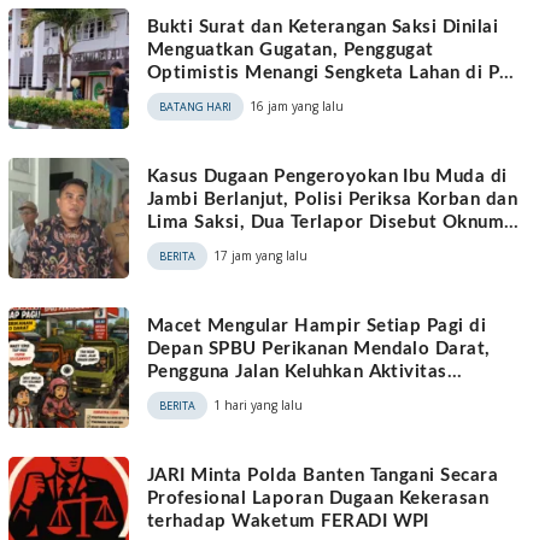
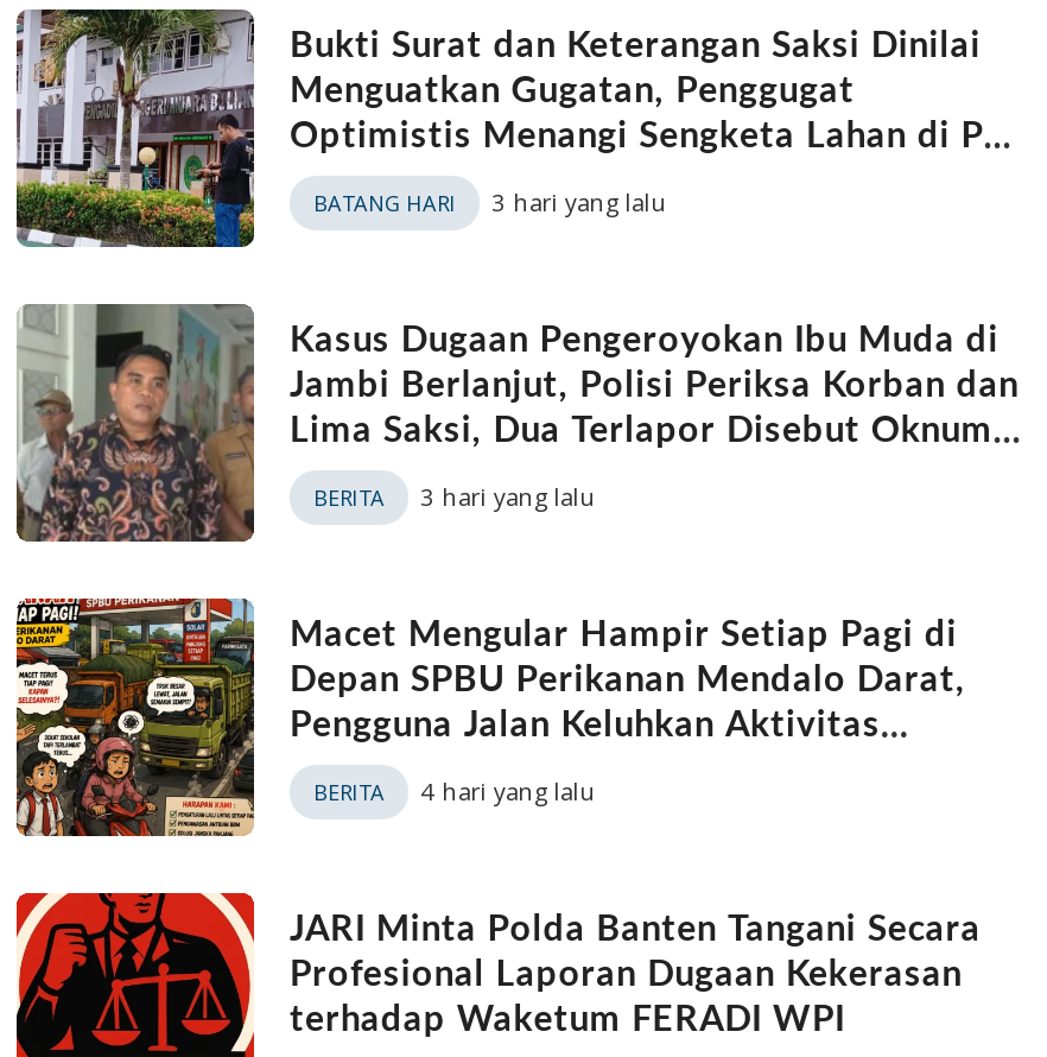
- 16 jam yang lalu
+ 3 hari yang lalu

- 17 jam yang lalu
+ 3 hari yang lalu

- 1 hari yang lalu
+ 4 hari yang lalu
